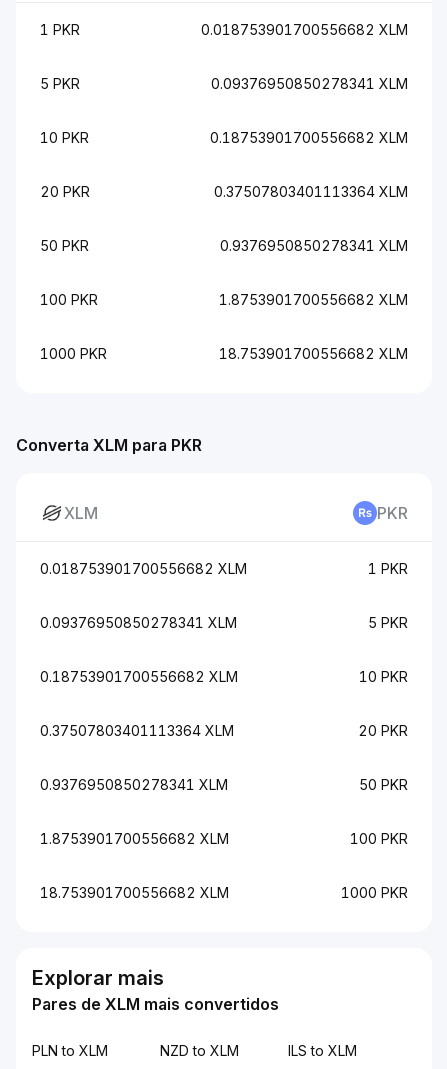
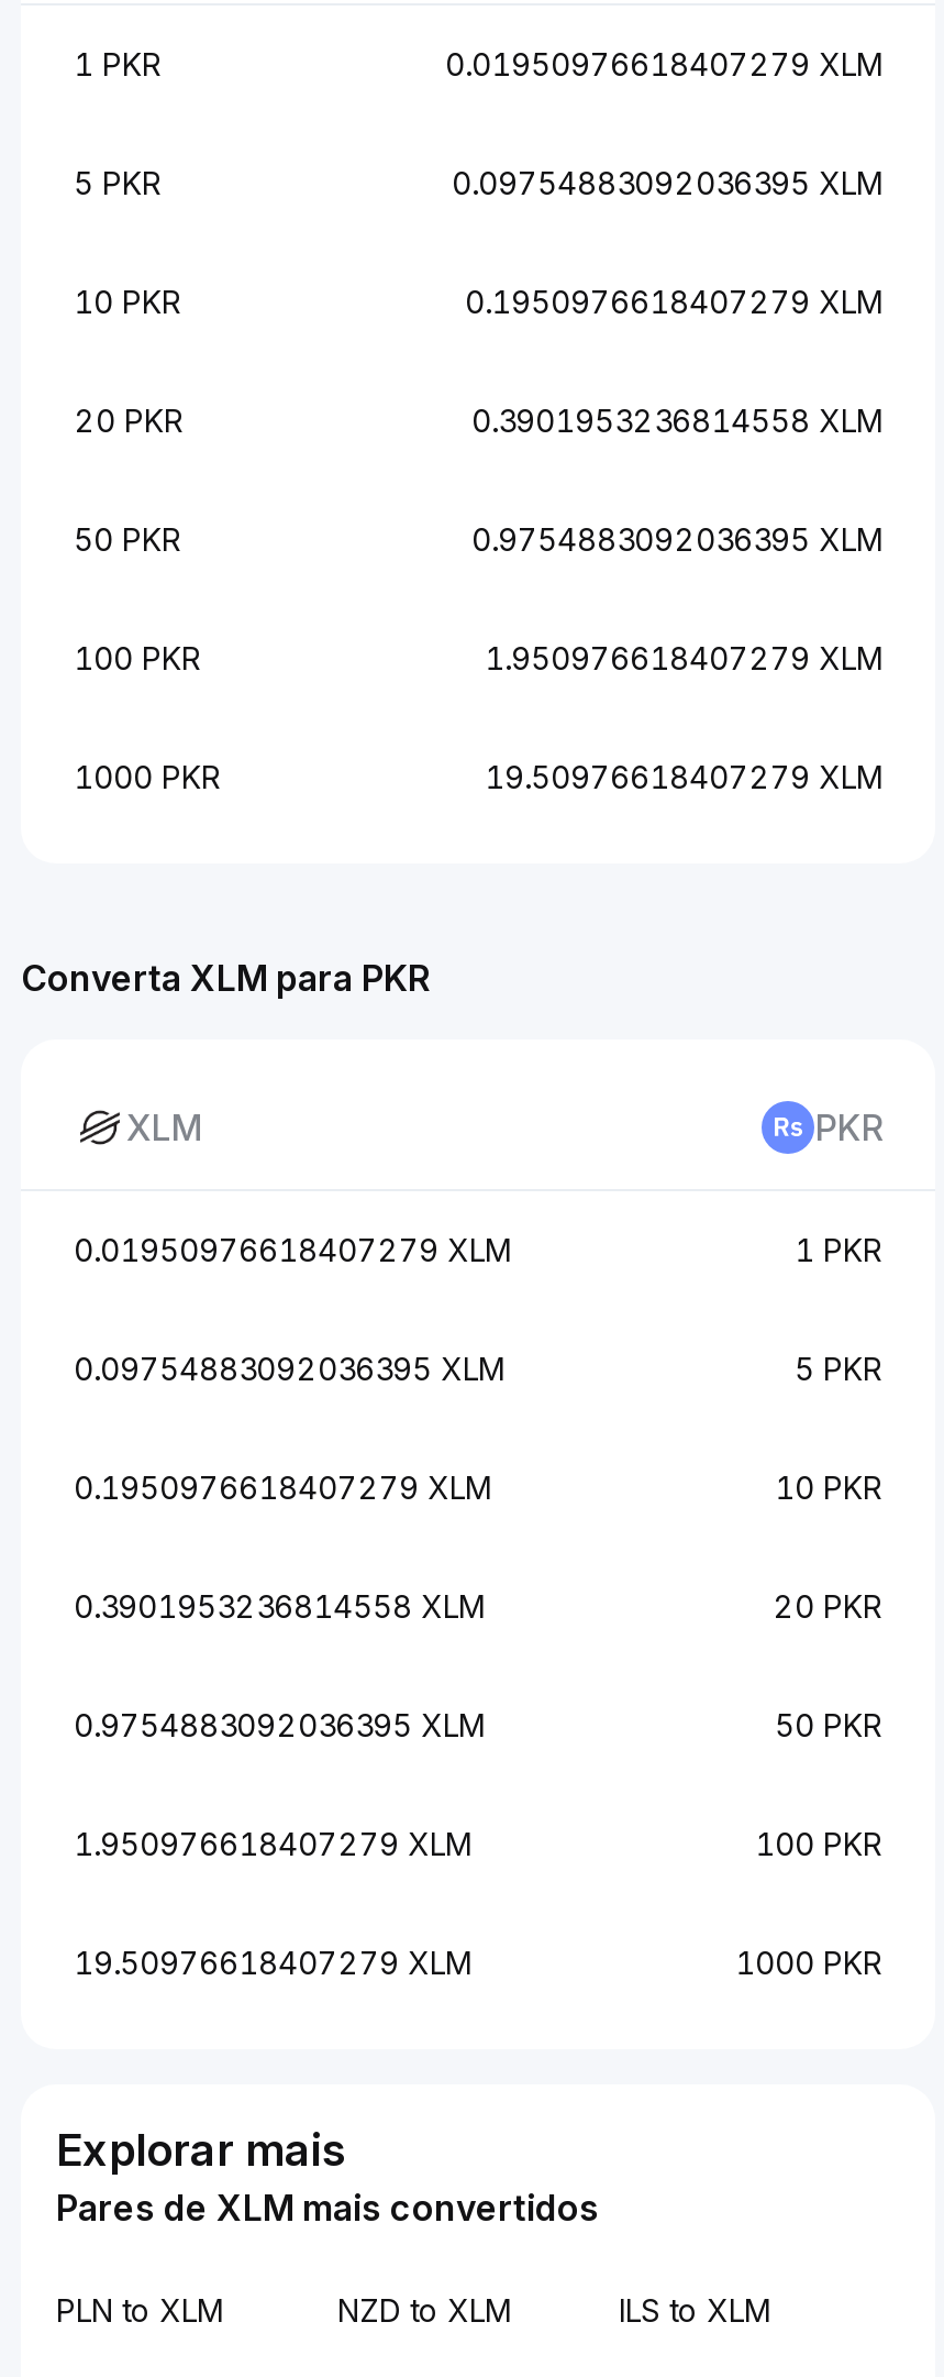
- 0.018753901700556682 XLM
+ 0.01950976618407279 XLM

- 0.09376950850278341 XLM
+ 0.09754883092036395 XLM

- 0.18753901700556682 XLM
+ 0.1950976618407279 XLM

- 0.37507803401113364 XLM
+ 0.3901953236814558 XLM

- 0.9376950850278341 XLM
+ 0.9754883092036395 XLM

- 1.8753901700556682 XLM
+ 1.950976618407279 XLM

- 18.753901700556682 XLM
+ 19.50976618407279 XLM

- 0.018753901700556682 XLM
+ 0.01950976618407279 XLM

- 0.09376950850278341 XLM
+ 0.09754883092036395 XLM

- 0.18753901700556682 XLM
+ 0.1950976618407279 XLM

- 0.37507803401113364 XLM
+ 0.3901953236814558 XLM

- 0.9376950850278341 XLM
+ 0.9754883092036395 XLM

- 1.8753901700556682 XLM
+ 1.950976618407279 XLM

- 18.753901700556682 XLM
+ 19.50976618407279 XLM
